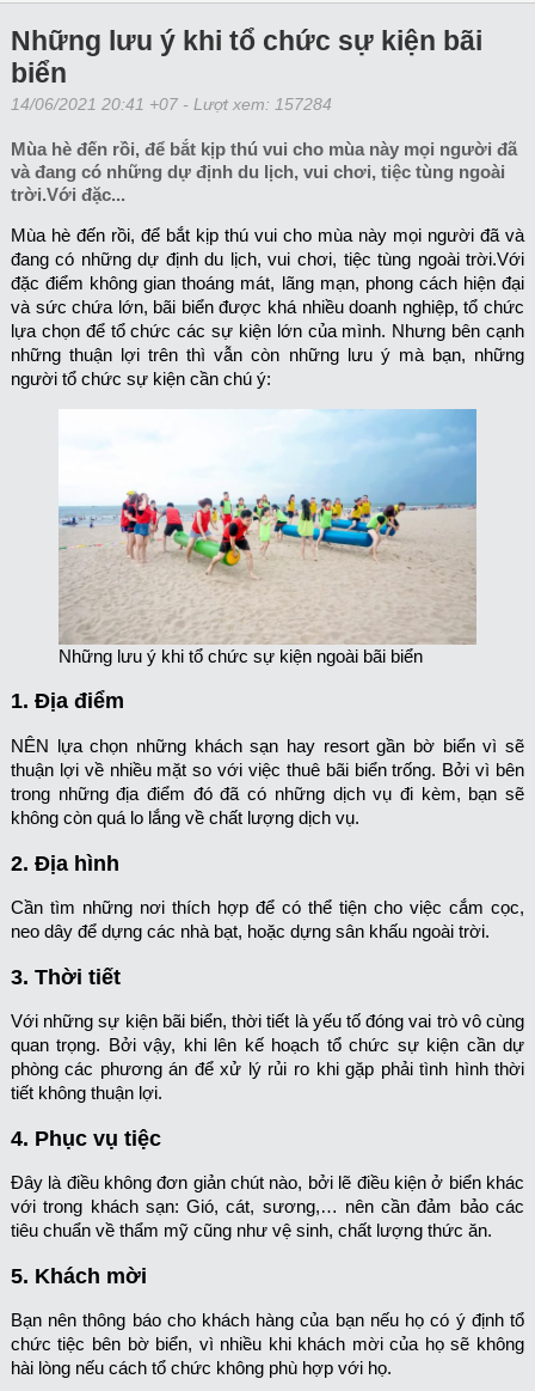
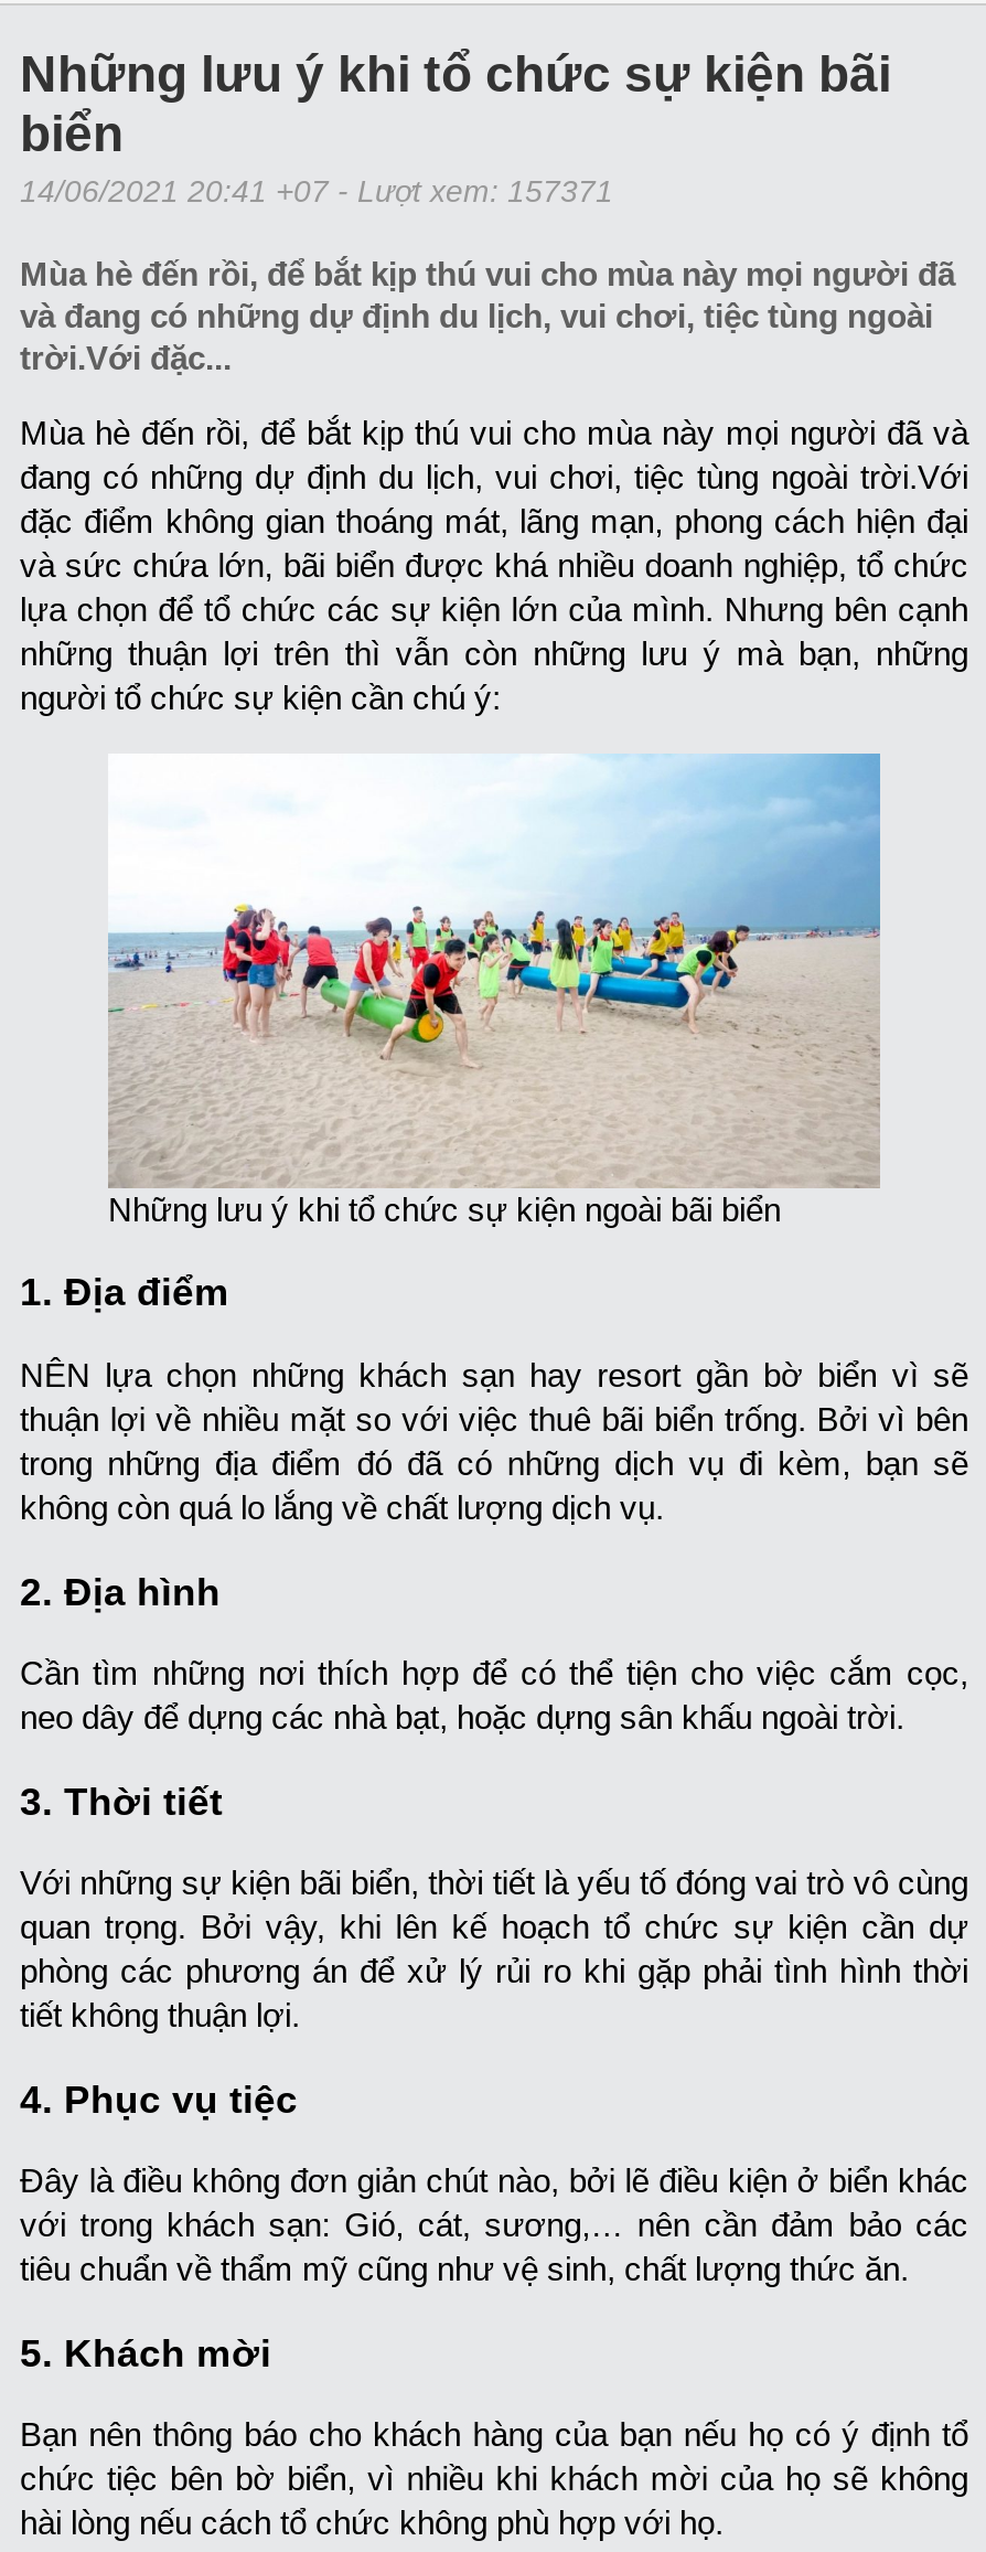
- 14/06/2021 20:41 +07 - Lượt xem: 157284
+ 14/06/2021 20:41 +07 - Lượt xem: 157371
